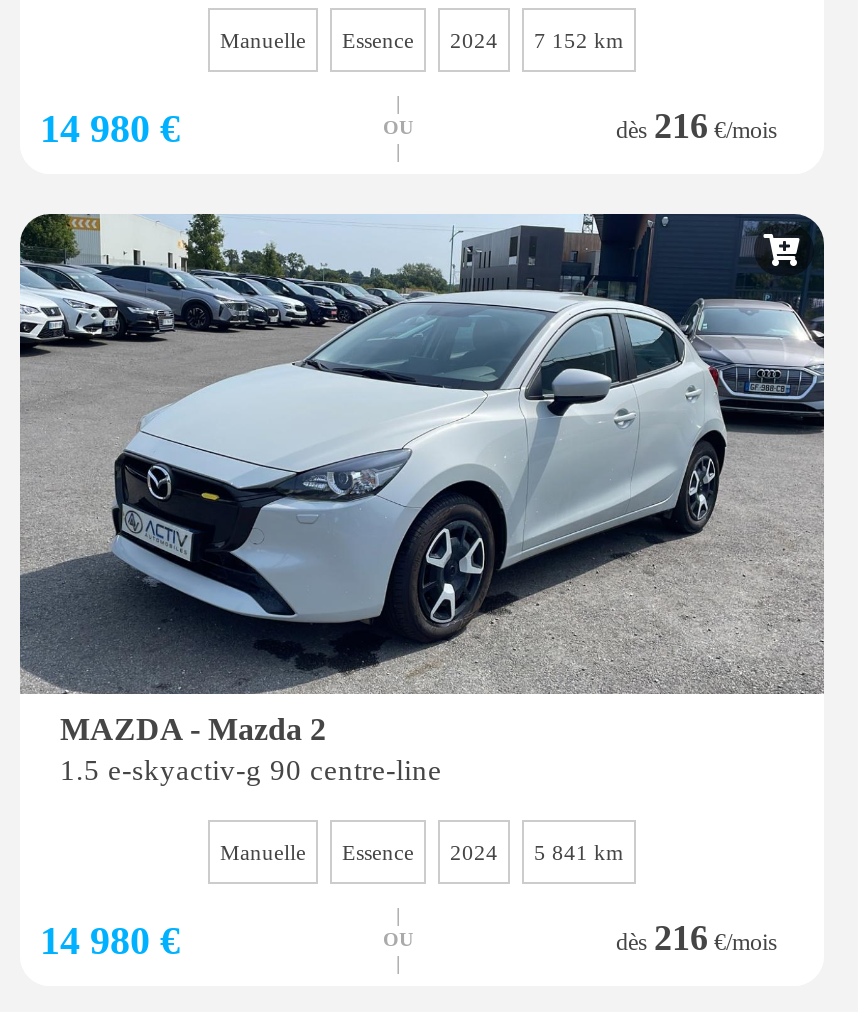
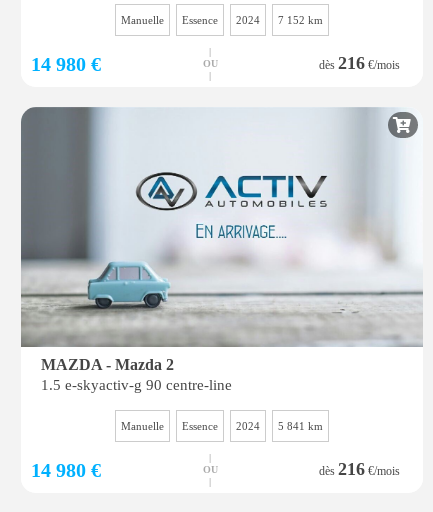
- [image]
+ [image]
